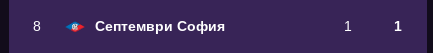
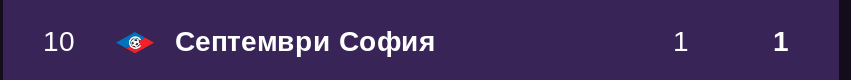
- 8
+ 10
